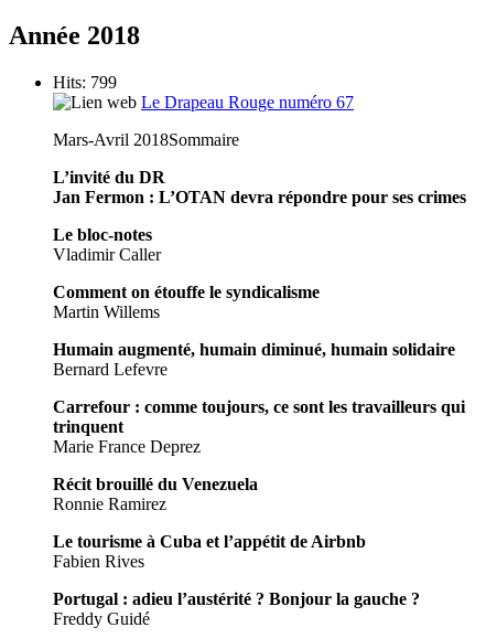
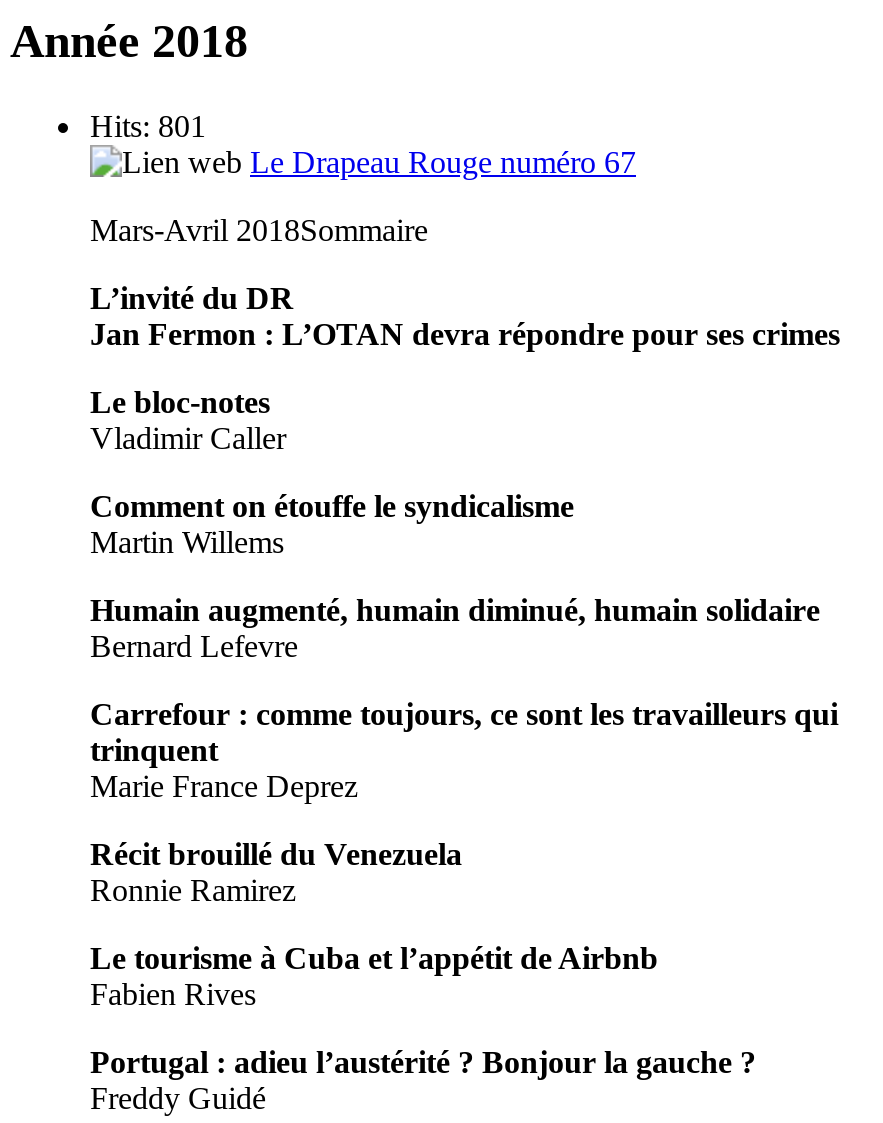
- Hits: 799
+ Hits: 801
